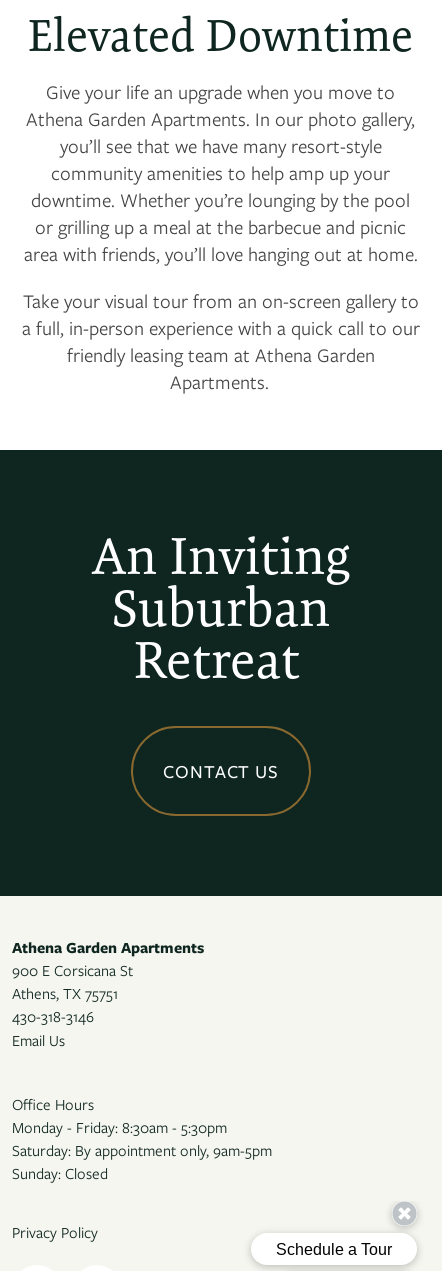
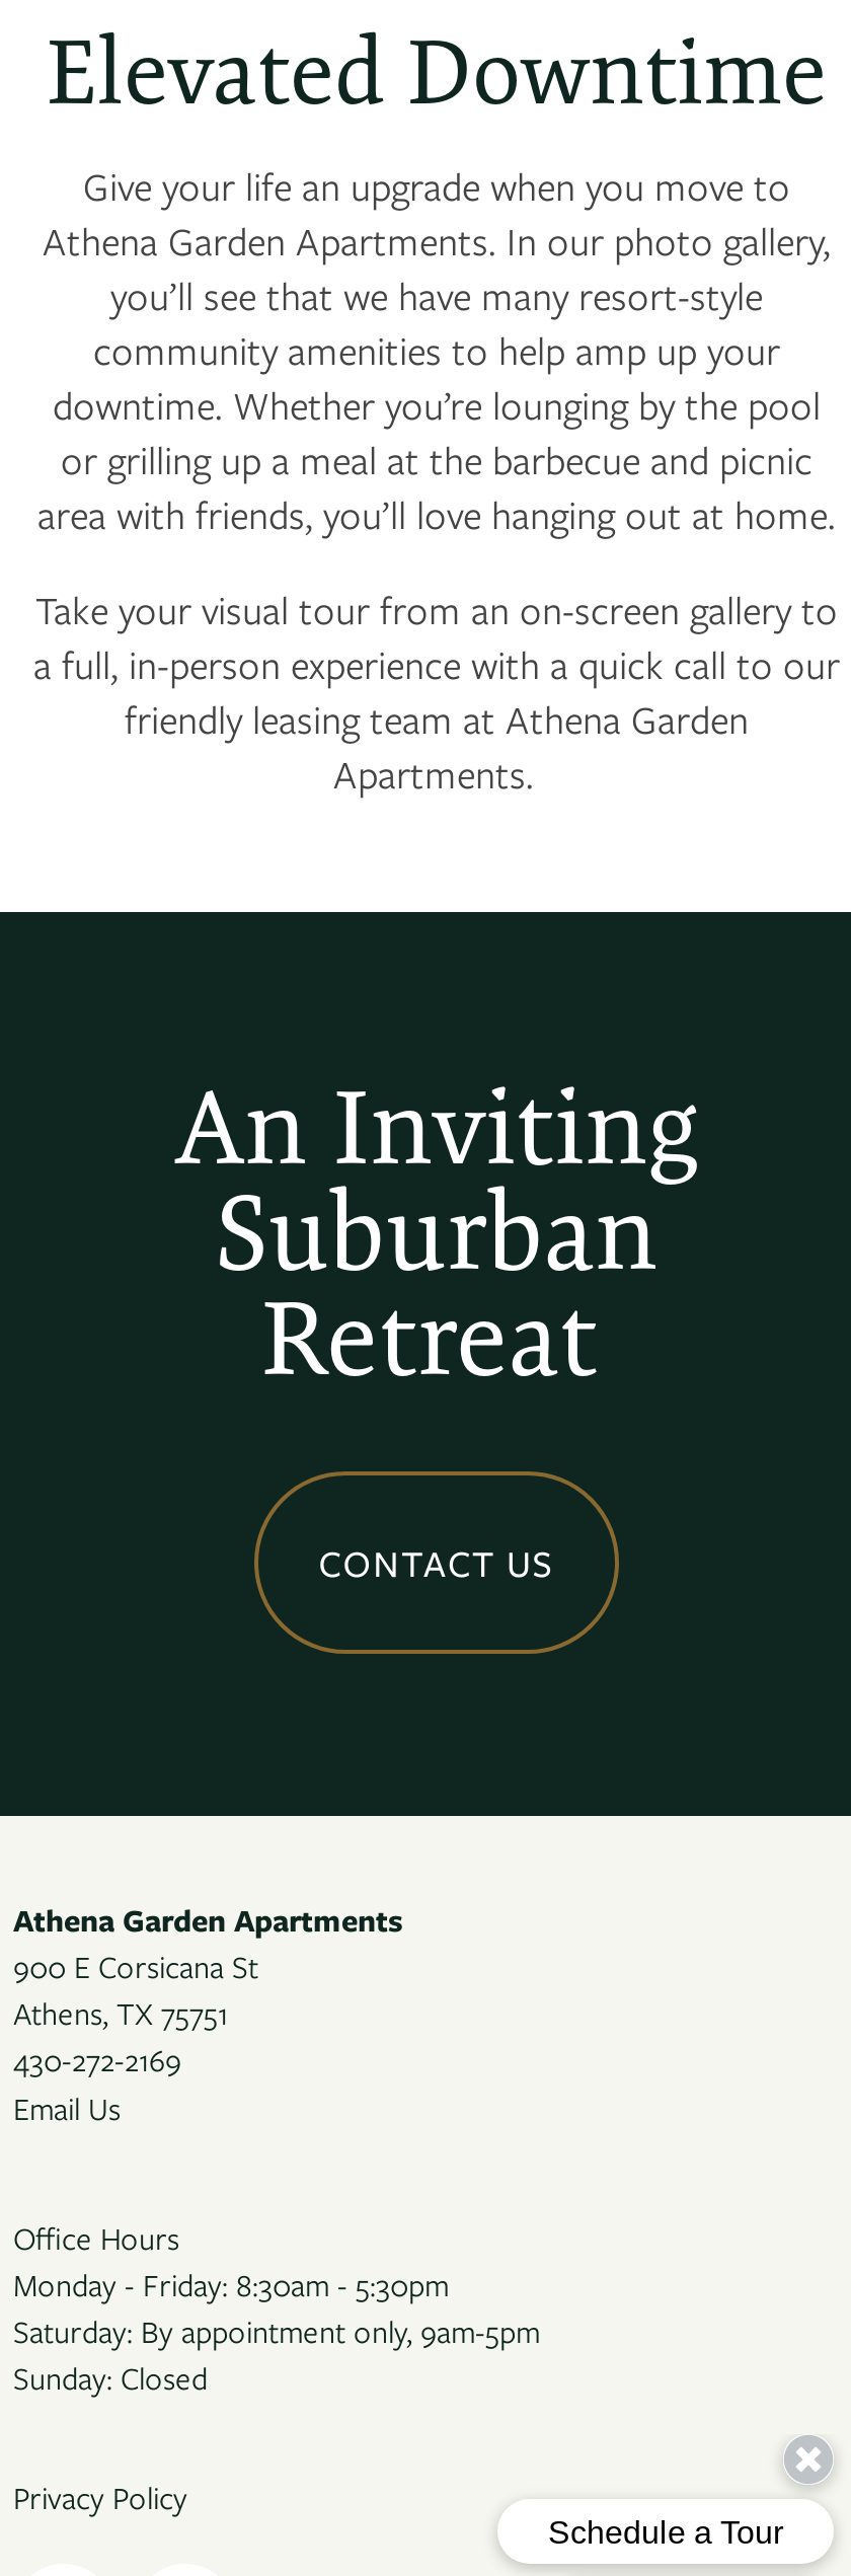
- 430-318-3146
+ 430-272-2169
